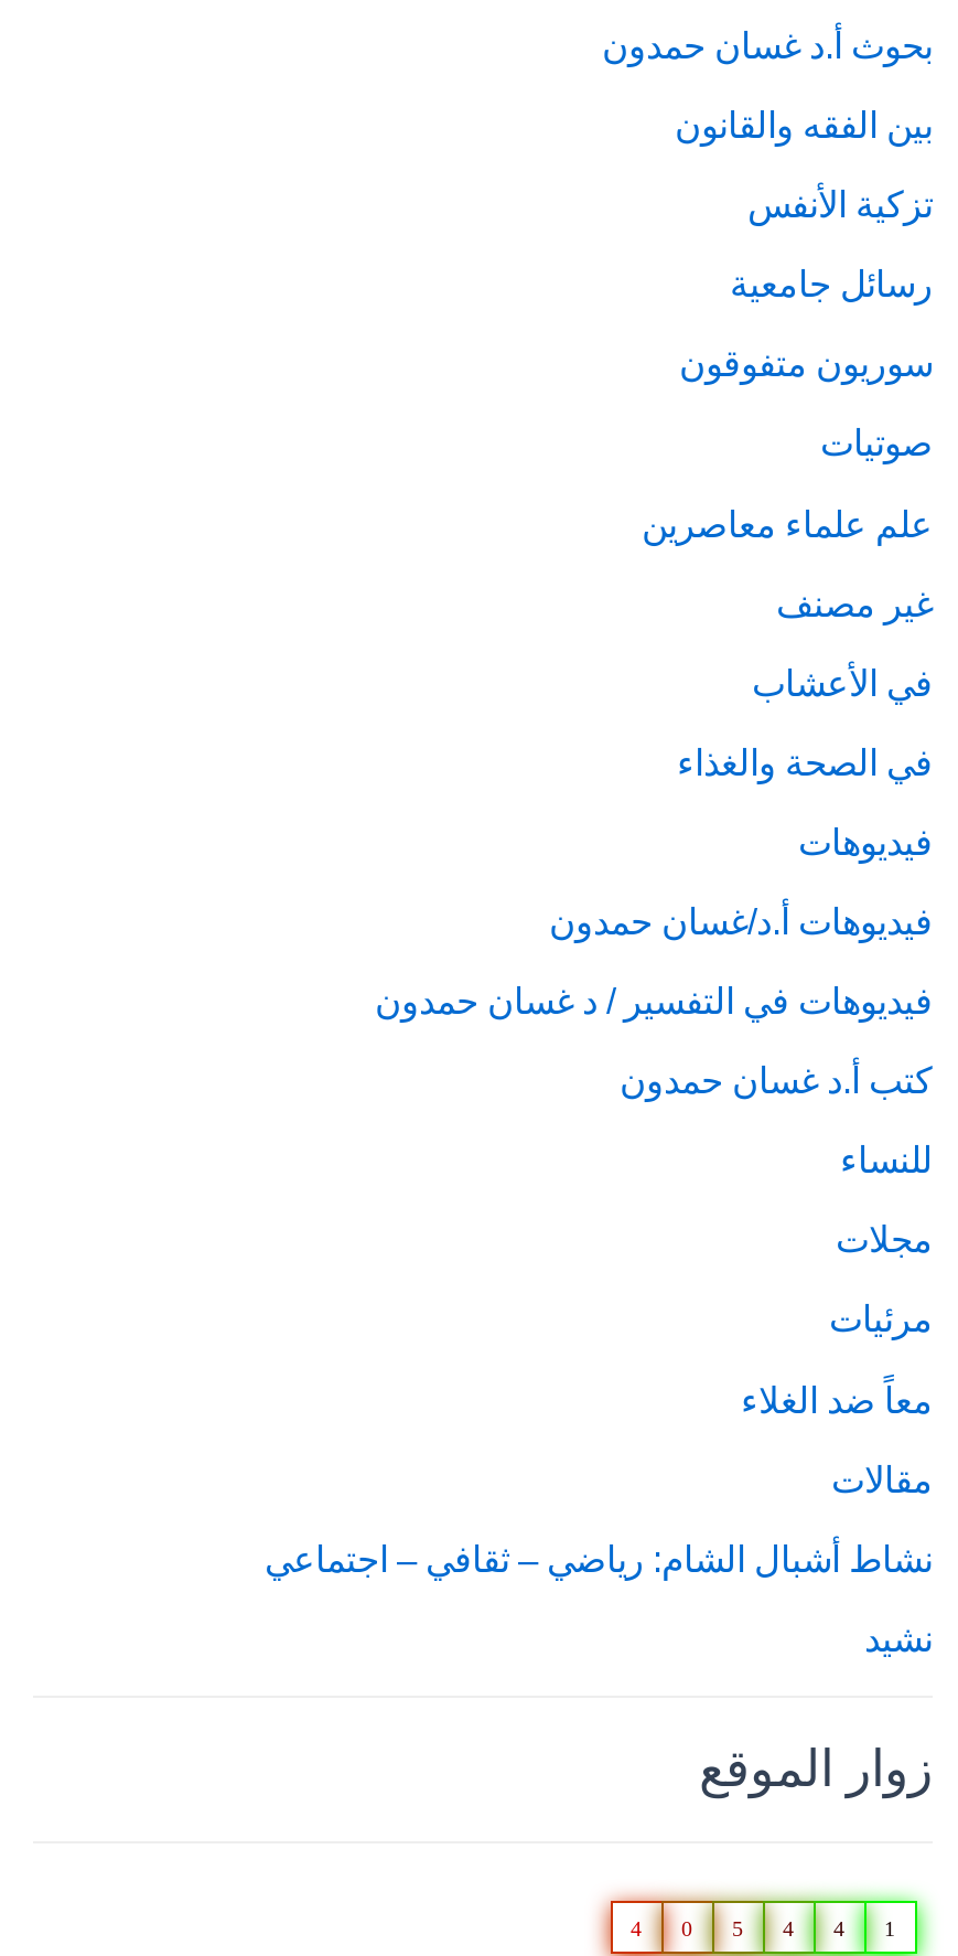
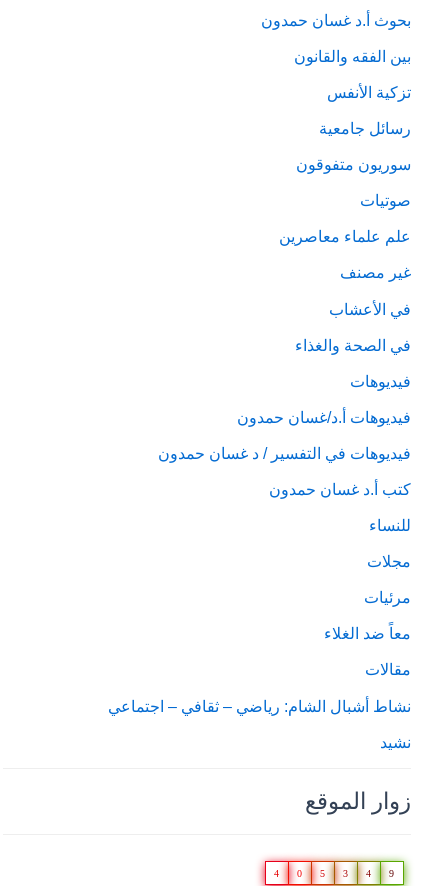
- 4
- 1
+ 9

+ 3
